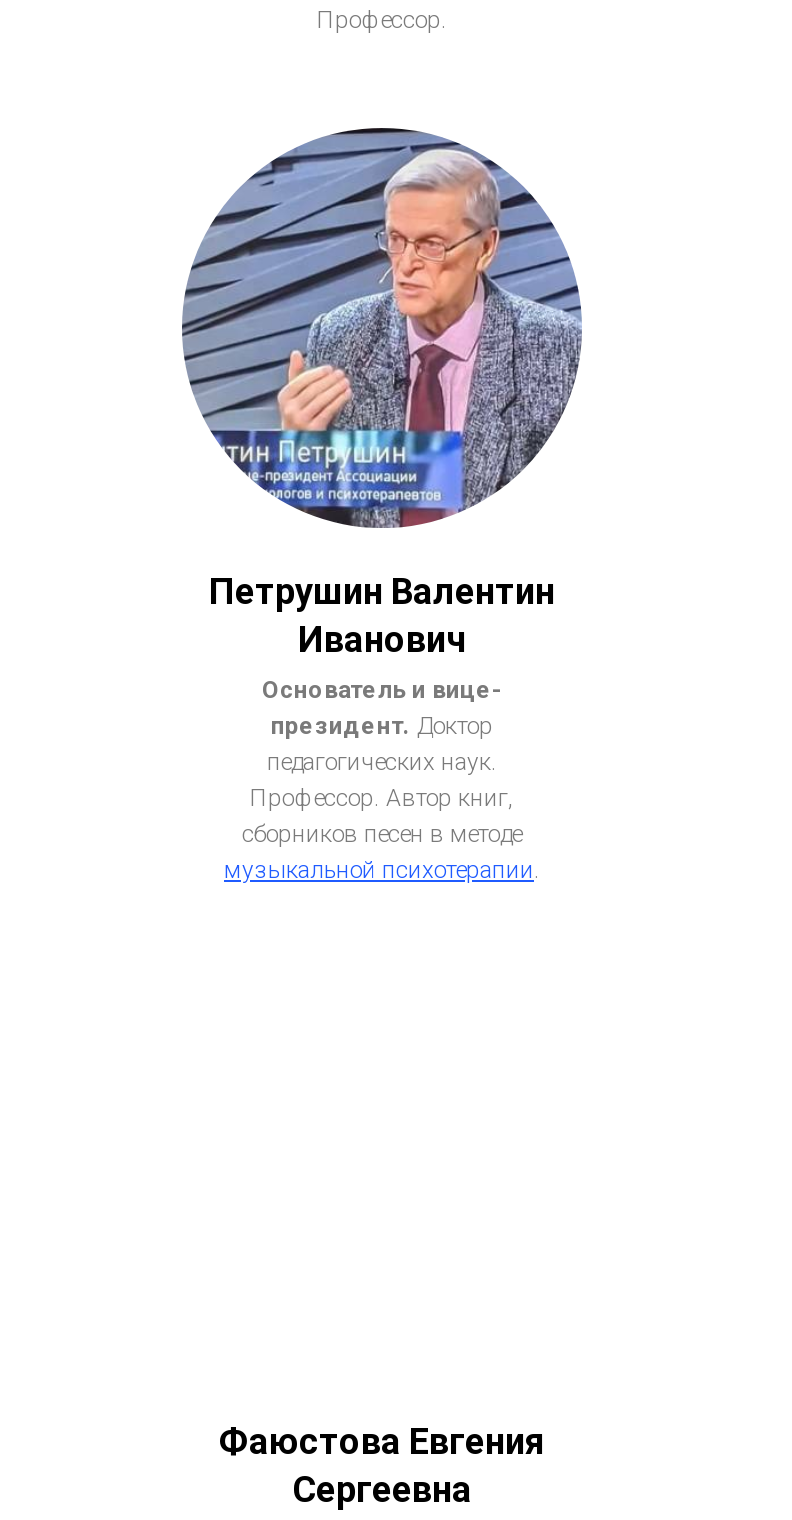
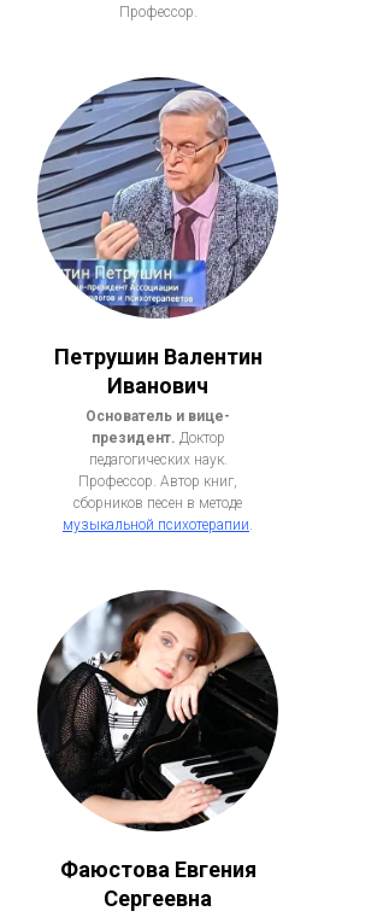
+ [image]
